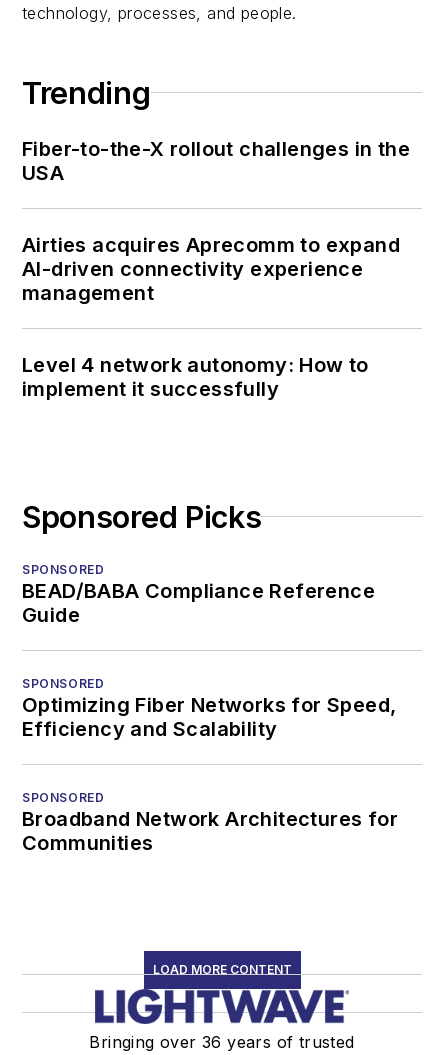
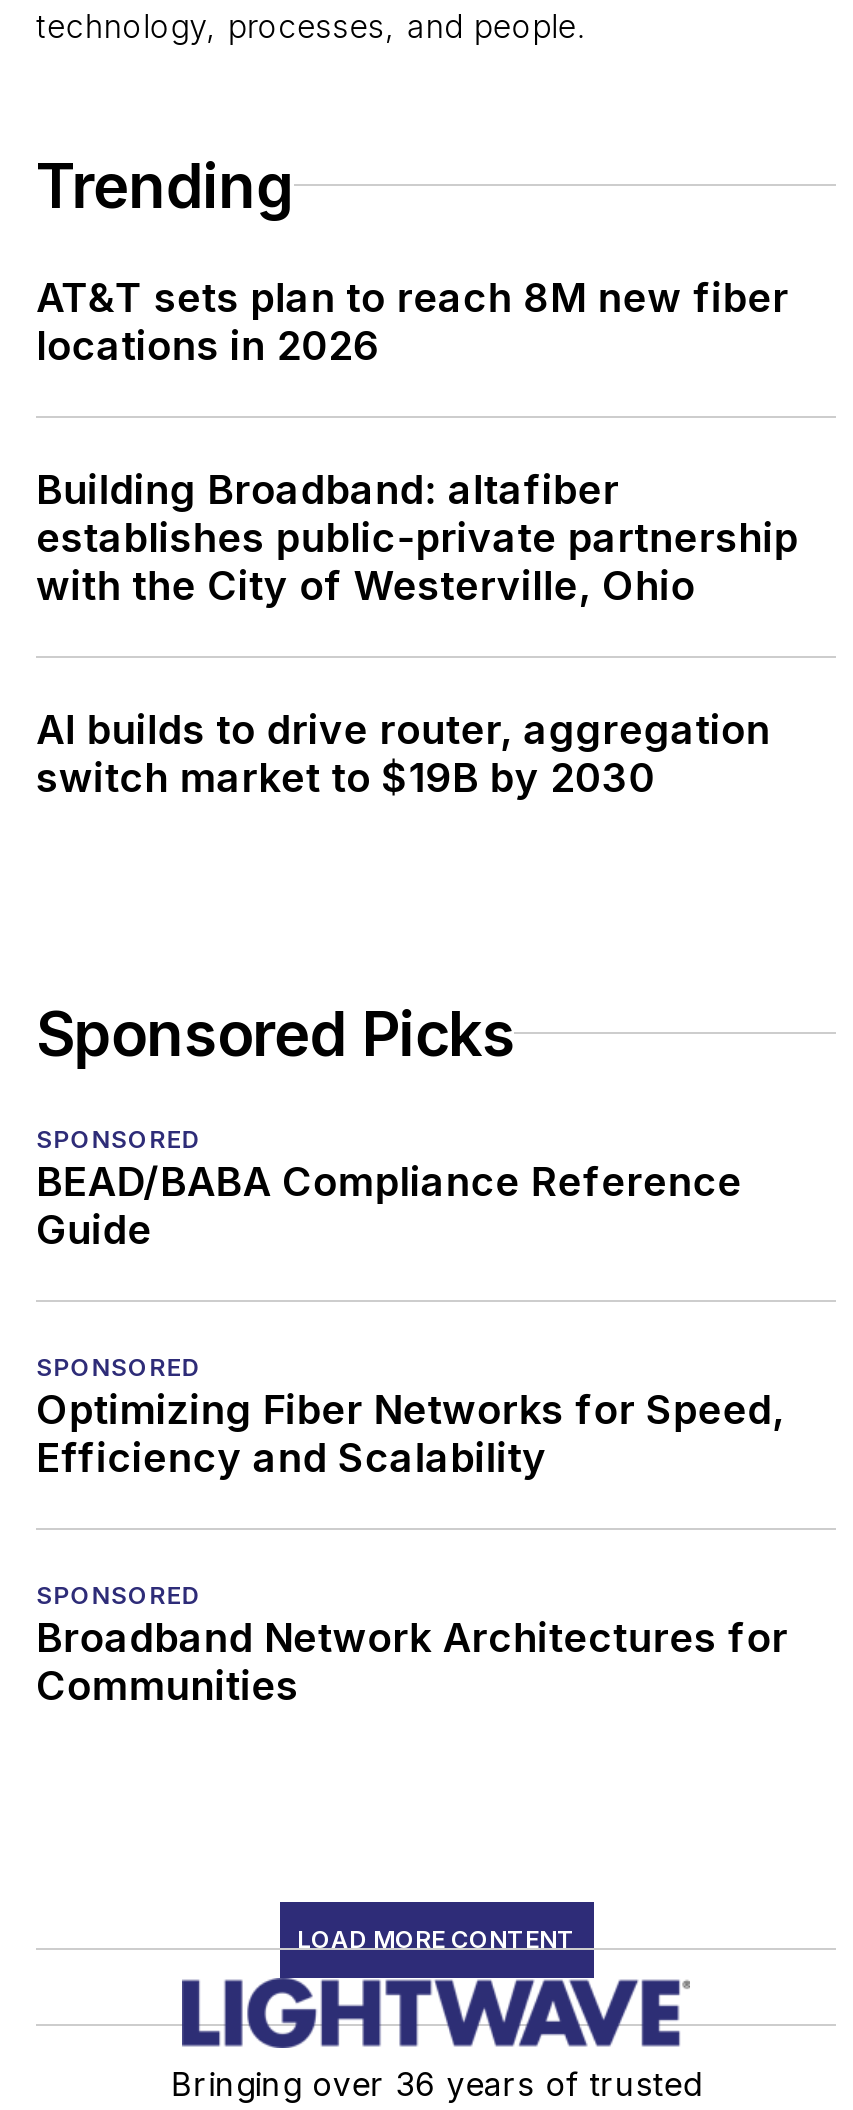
- Fiber-to-the-X rollout challenges in the
- USA
+ AT&T sets plan to reach 8M new fiber
+ locations in 2026

- Airties acquires Aprecomm to expand
- AI-driven connectivity experience
- management
+ Building Broadband: altafiber
+ establishes public-private partnership
+ with the City of Westerville, Ohio

- Level 4 network autonomy: How to
- implement it successfully
+ AI builds to drive router, aggregation
+ switch market to $19B by 2030
